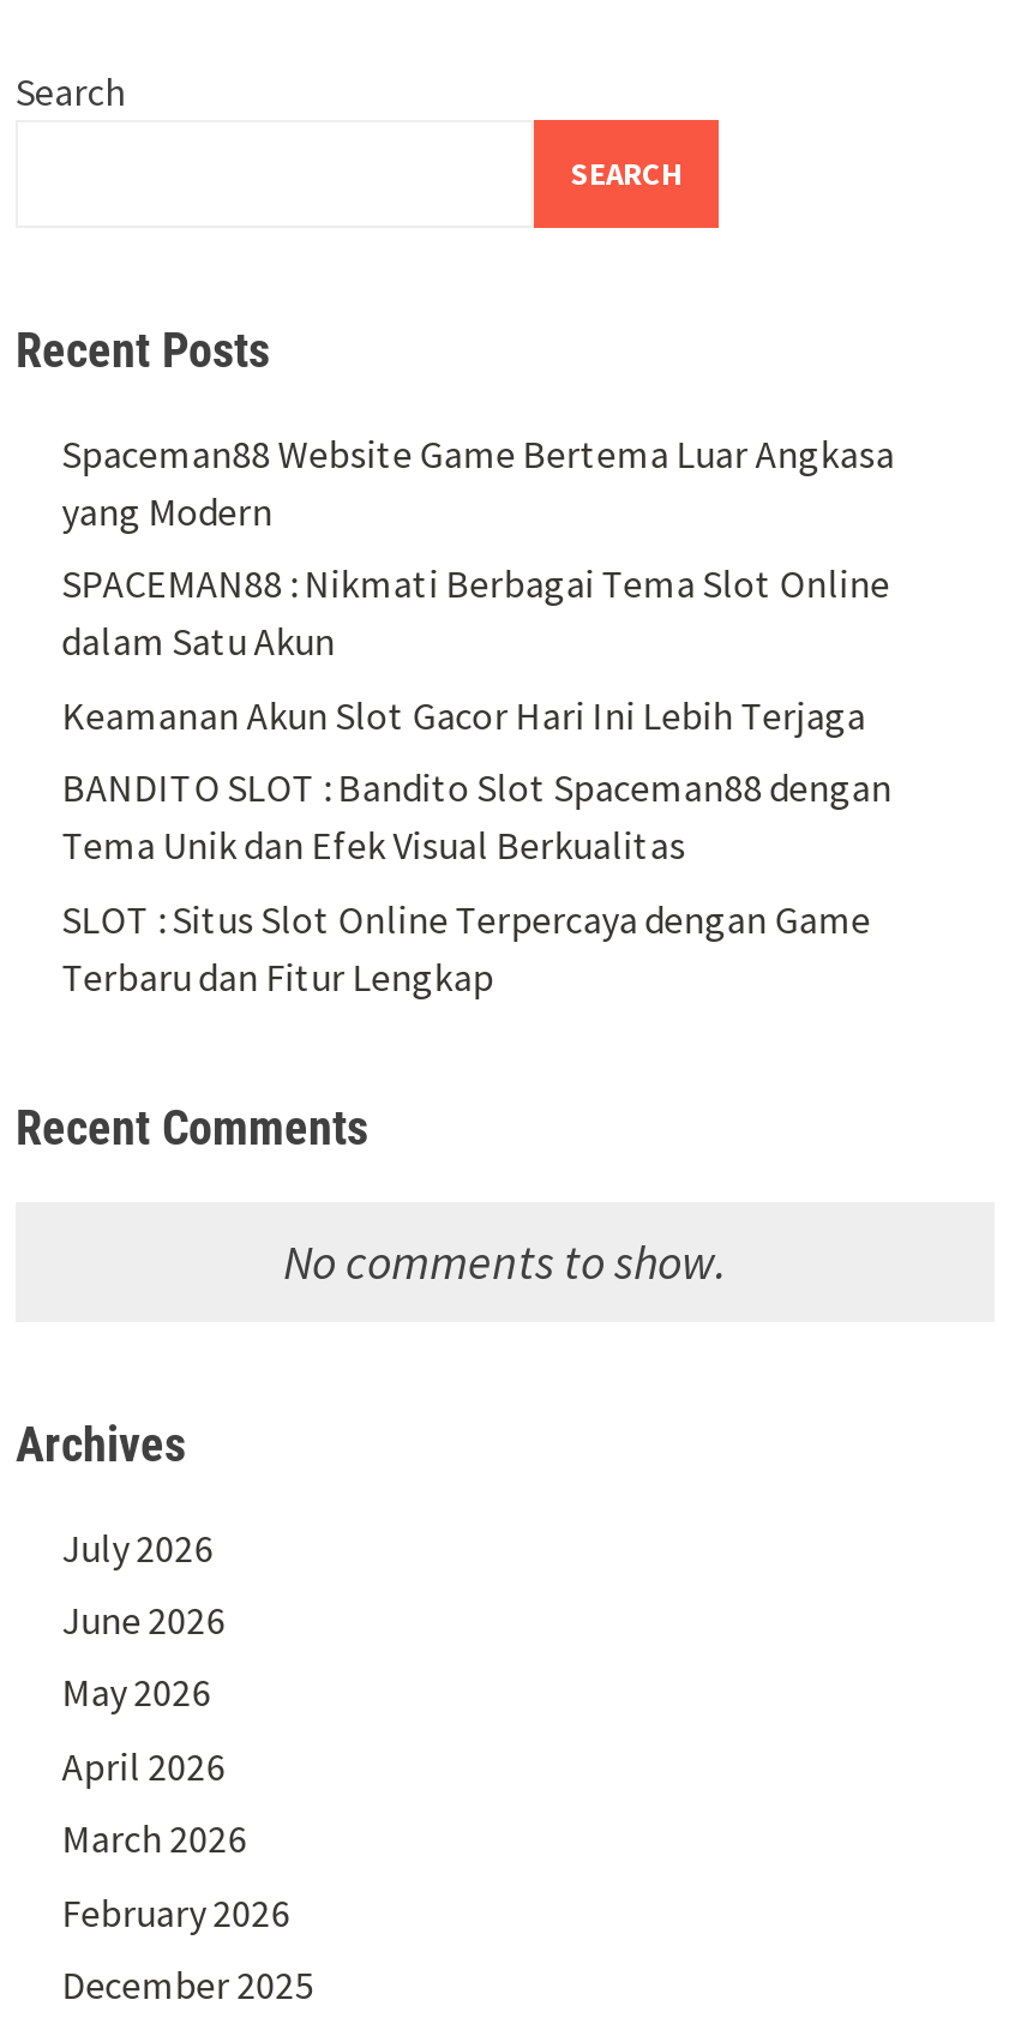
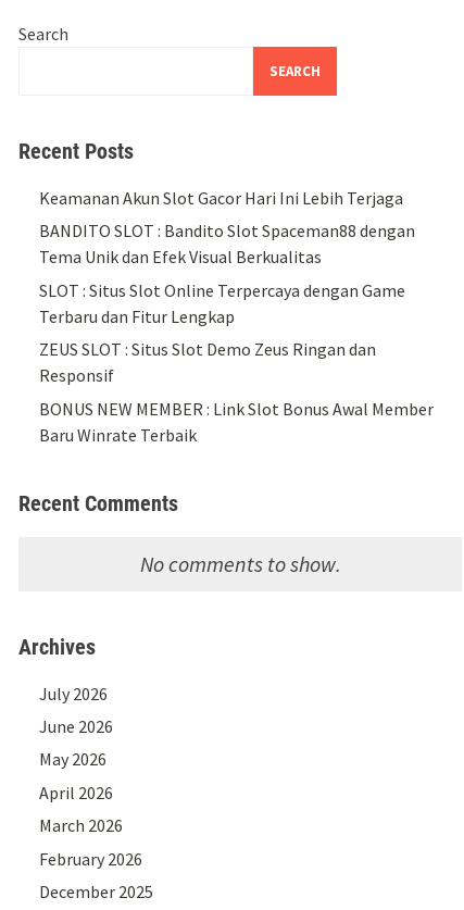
- Spaceman88 Website Game Bertema Luar Angkasa
- yang Modern
- SPACEMAN88 : Nikmati Berbagai Tema Slot Online
- dalam Satu Akun

moved up: Keamanan Akun Slot Gacor Hari Ini Lebih Terjaga | BANDITO SLOT : Bandito Slot Spaceman88 dengan | Tema Unik dan Efek Visual Berkualitas | SLOT : Situs Slot Online Terpercaya dengan Game | Terbaru dan Fitur Lengkap

+ ZEUS SLOT : Situs Slot Demo Zeus Ringan dan
+ Responsif
+ BONUS NEW MEMBER : Link Slot Bonus Awal Member
+ Baru Winrate Terbaik
